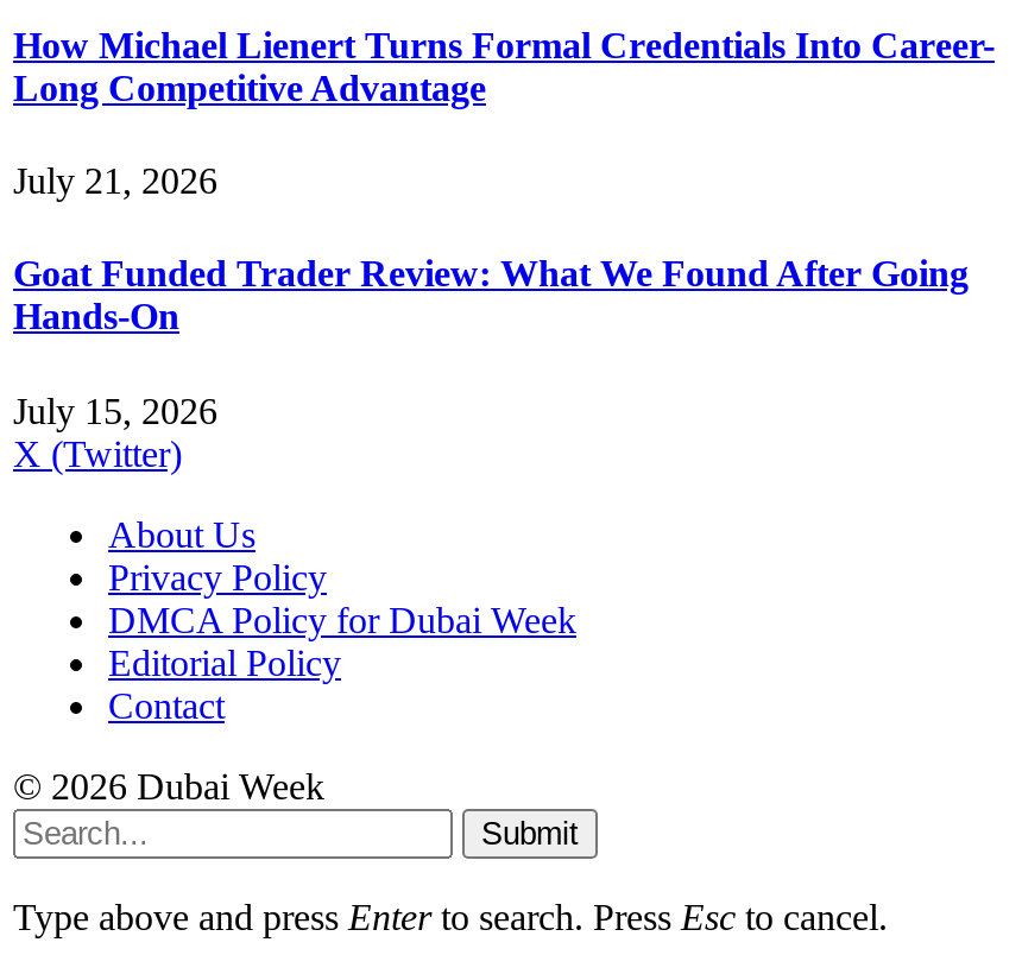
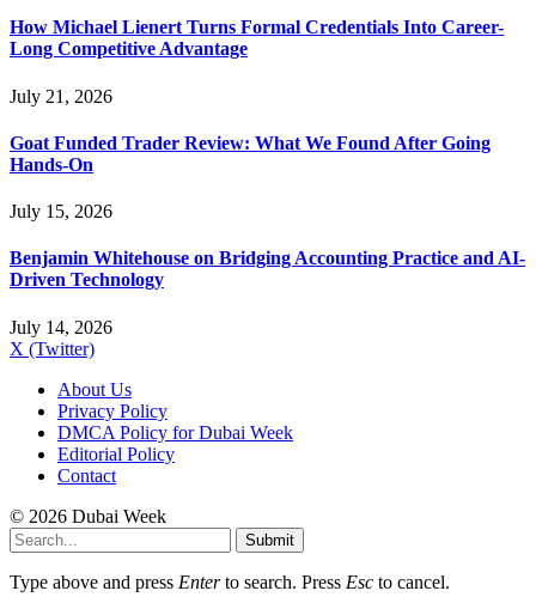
+ Benjamin Whitehouse on Bridging Accounting Practice and AI-
+ Driven Technology
+ July 14, 2026
